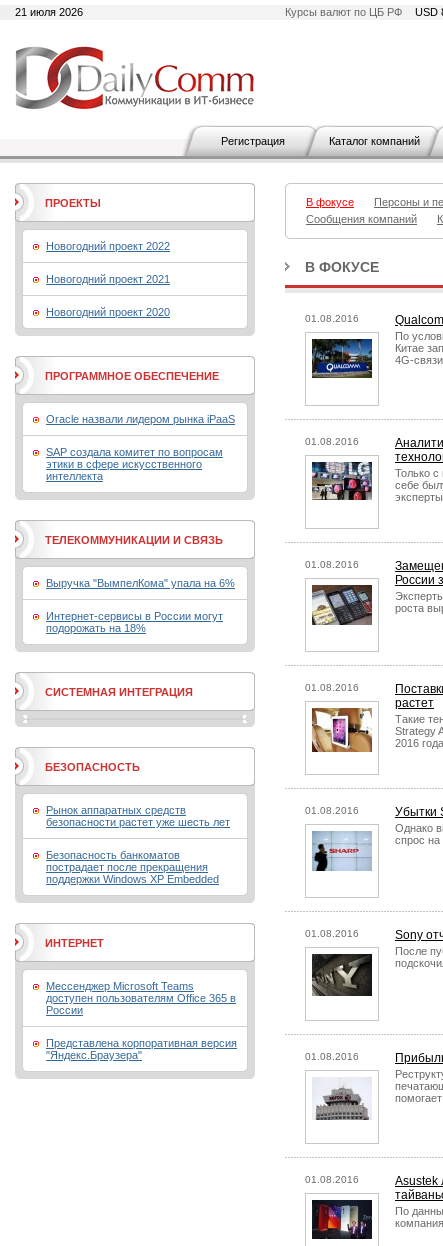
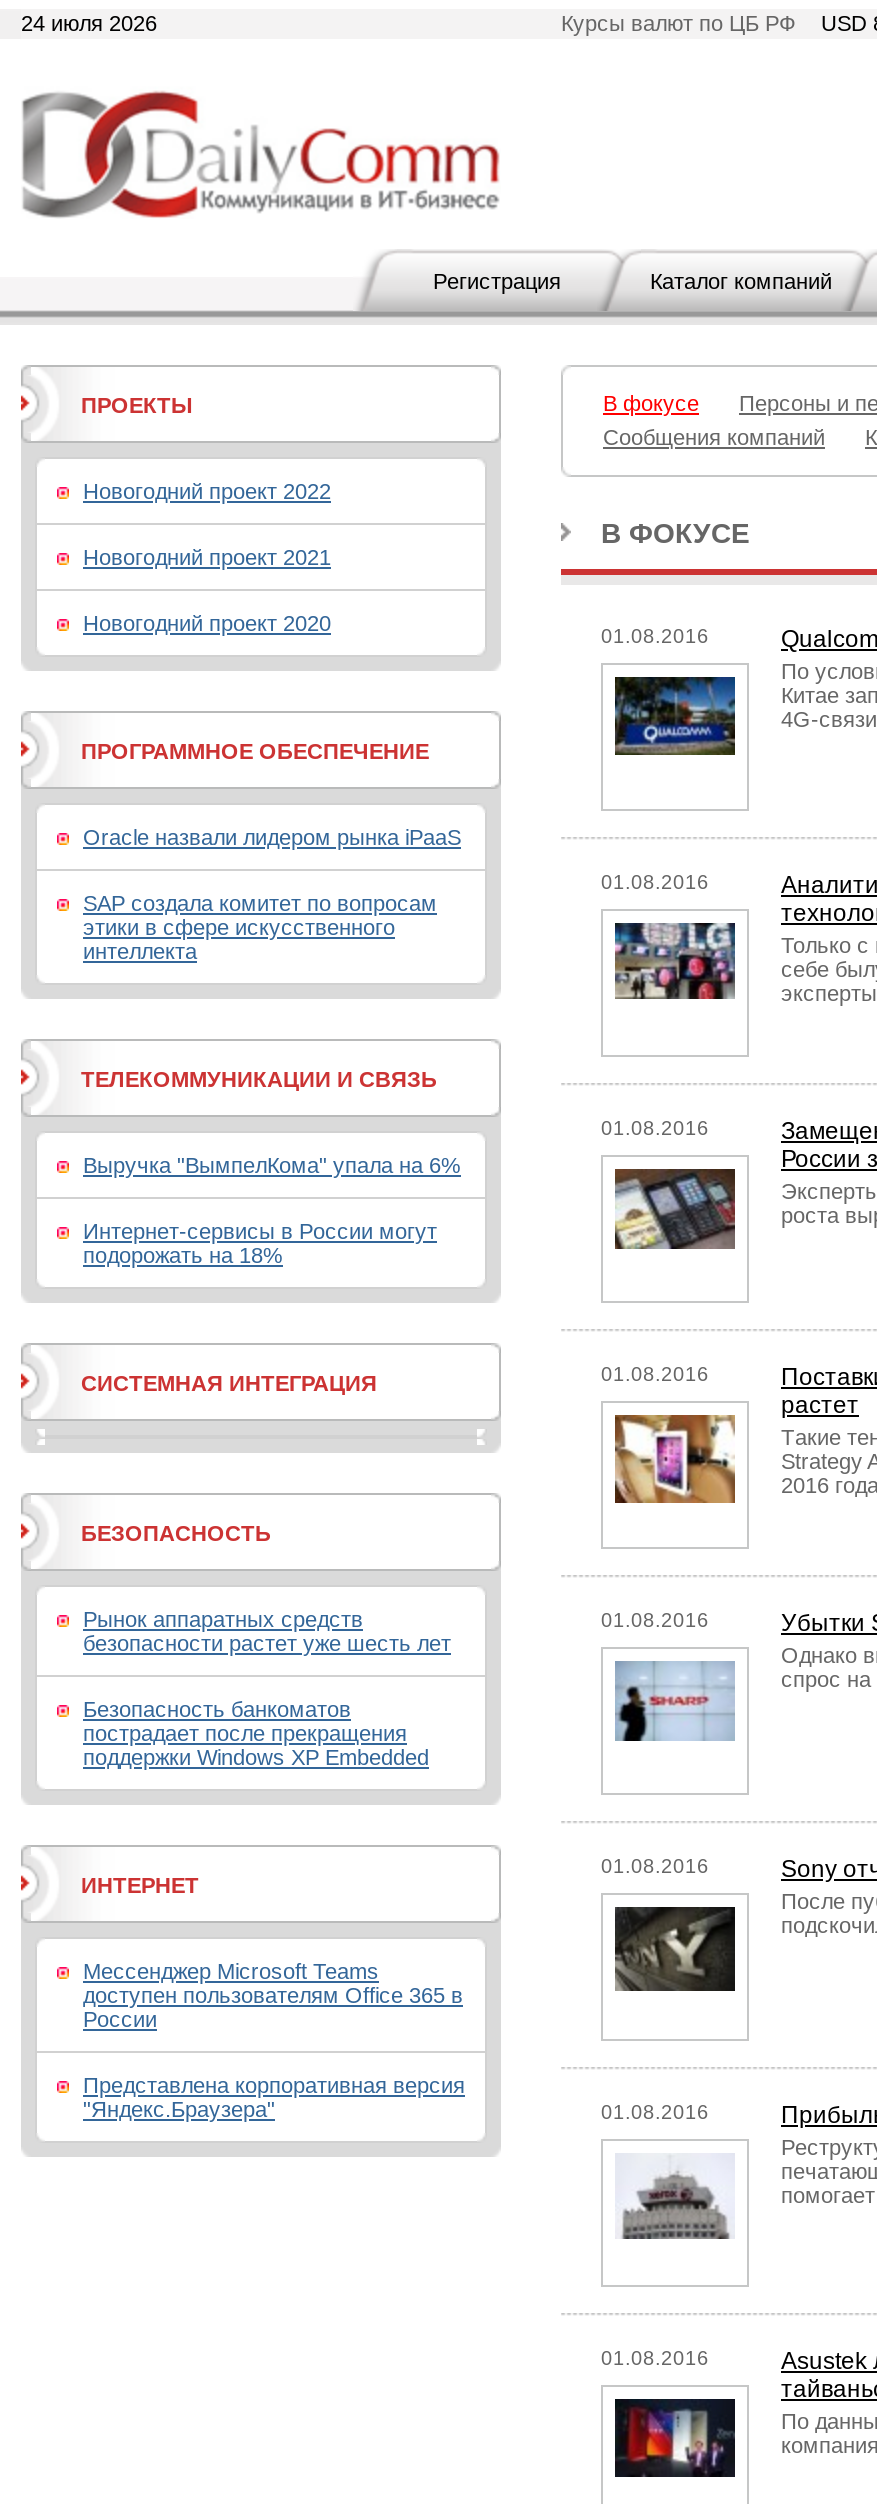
- 21 июля 2026
+ 24 июля 2026
